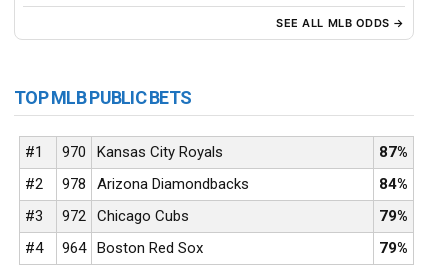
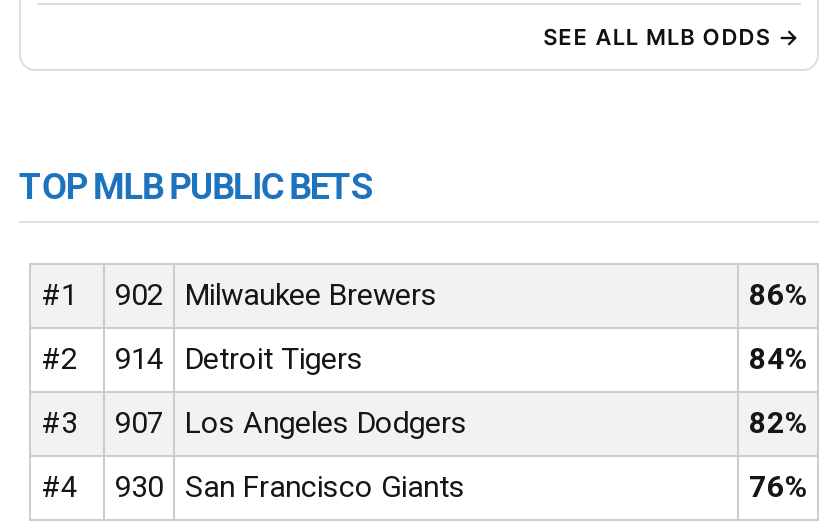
- 970
- Kansas City Royals
- 87%
+ 902
+ Milwaukee Brewers
+ 86%

- 978
- Arizona Diamondbacks
+ 914
+ Detroit Tigers

- 972
- Chicago Cubs
- 79%
+ 907
+ Los Angeles Dodgers
+ 82%

- 964
- Boston Red Sox
- 79%
+ 930
+ San Francisco Giants
+ 76%
